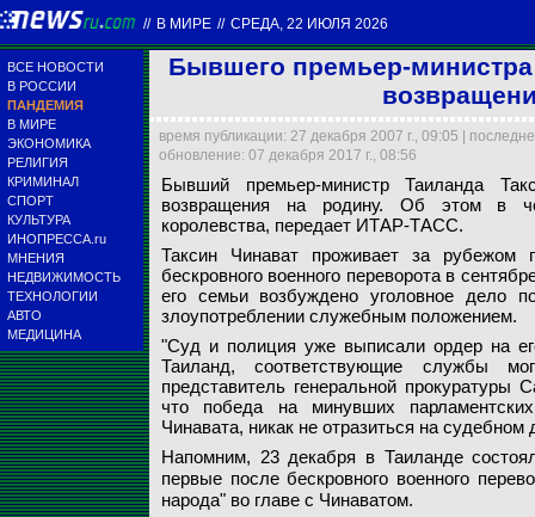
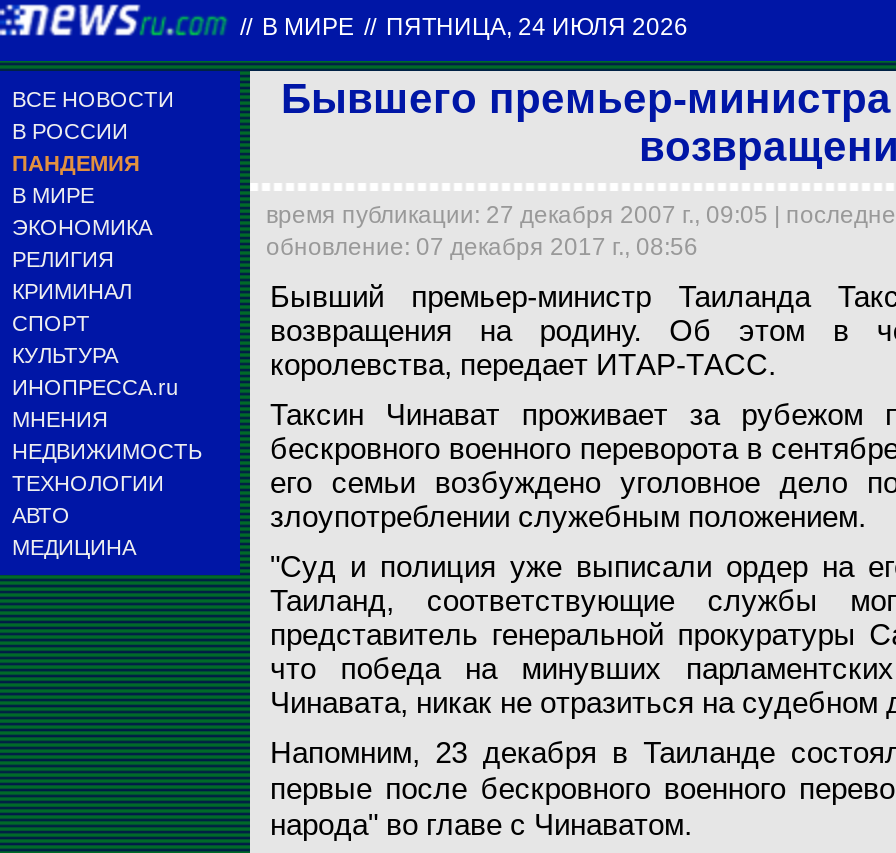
- // В МИРЕ // СРЕДА, 22 ИЮЛЯ 2026
+ // В МИРЕ // ПЯТНИЦА, 24 ИЮЛЯ 2026
